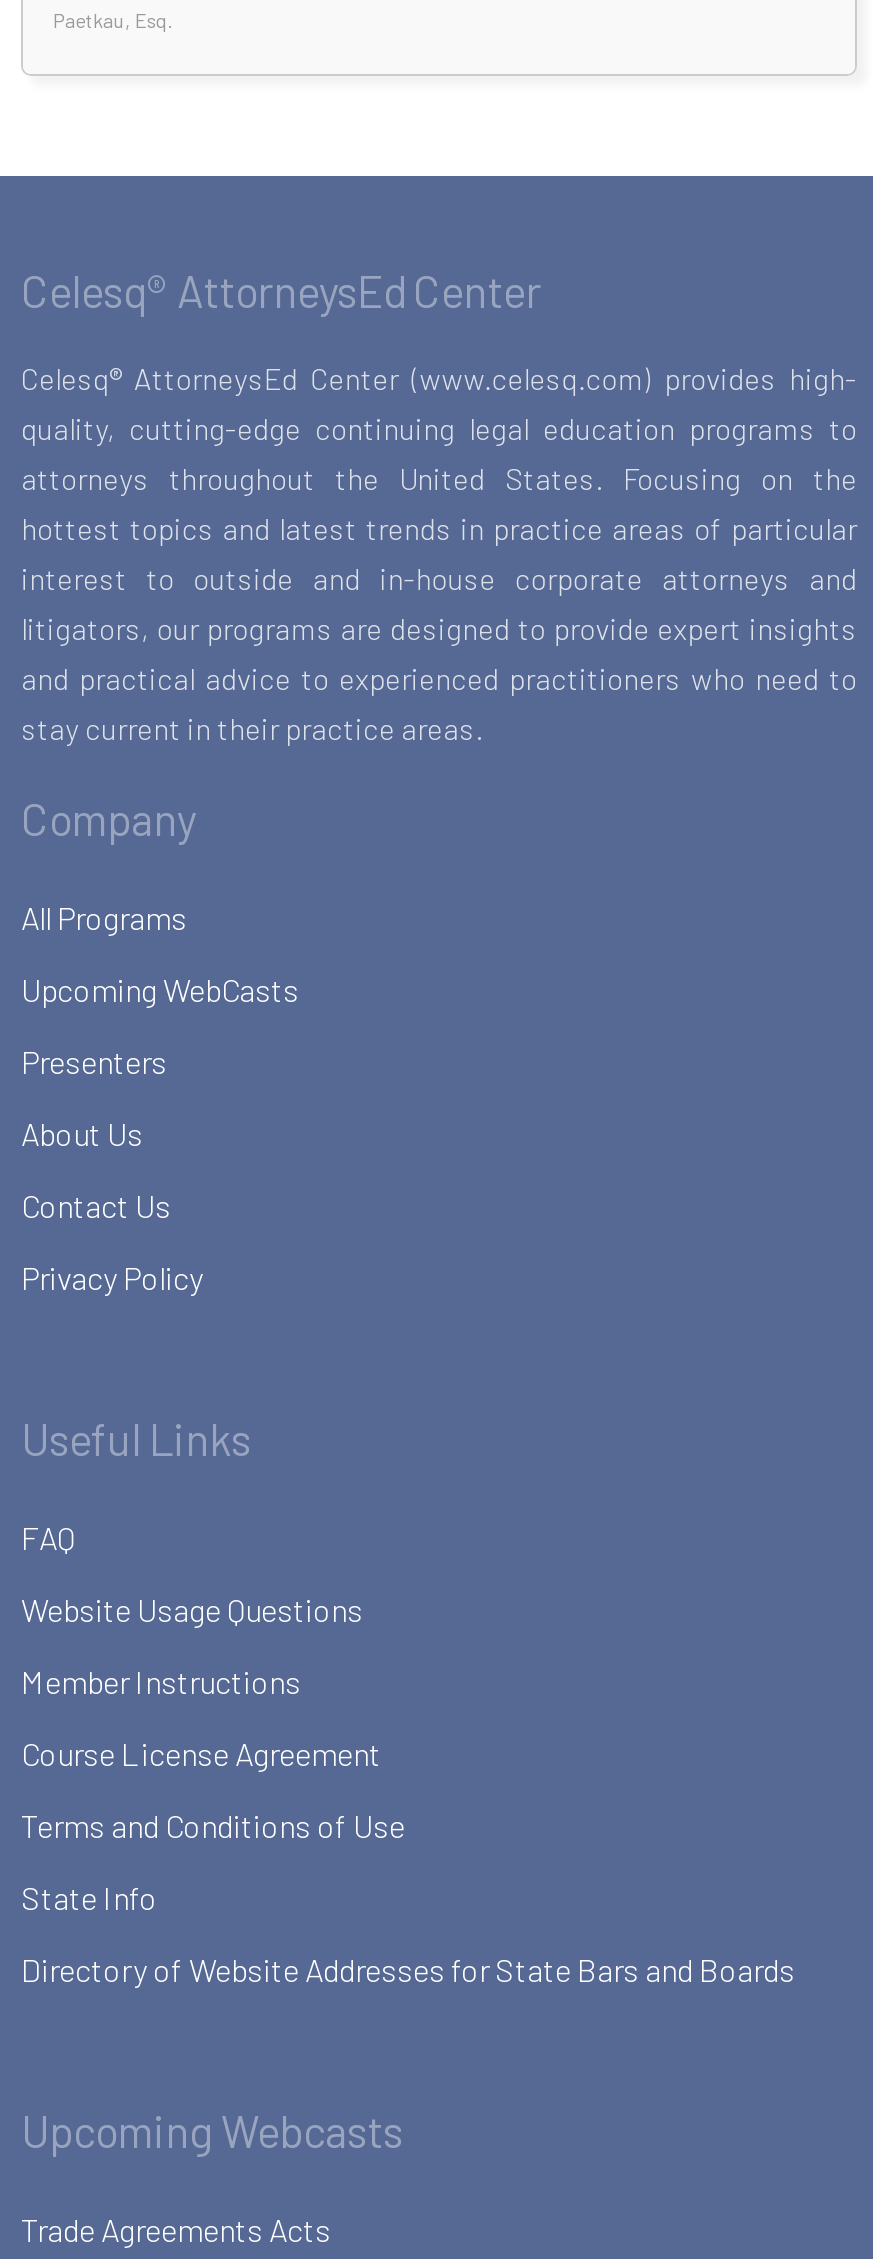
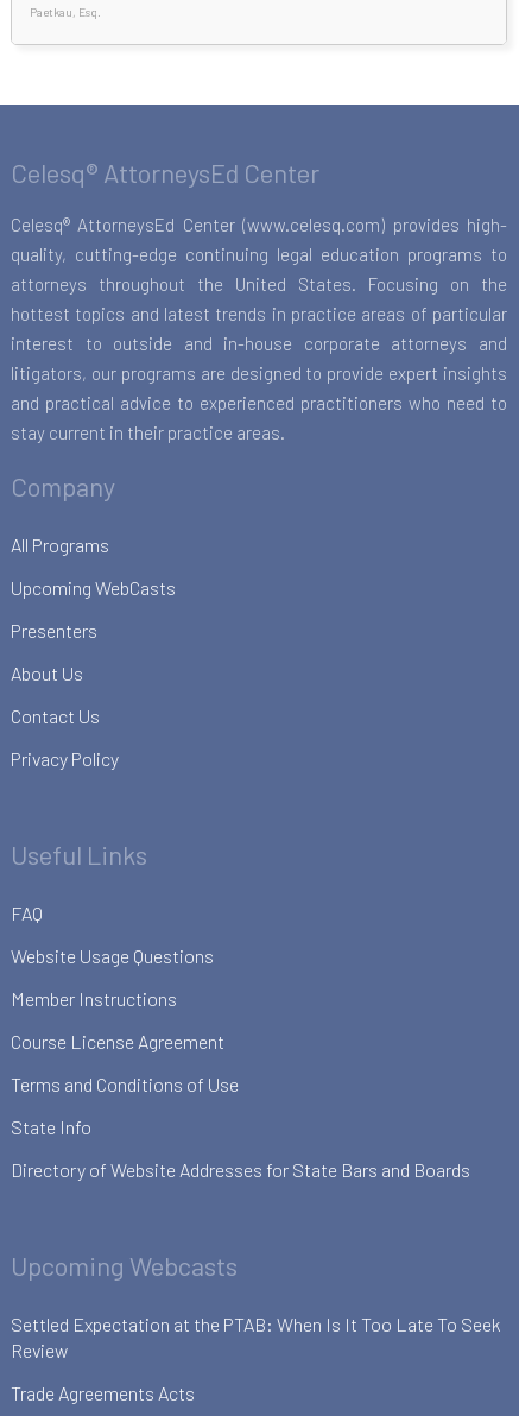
+ Settled Expectation at the PTAB: When Is It Too Late To Seek
+ Review
